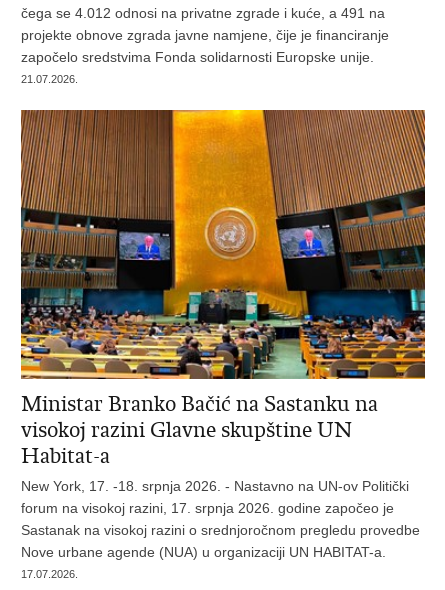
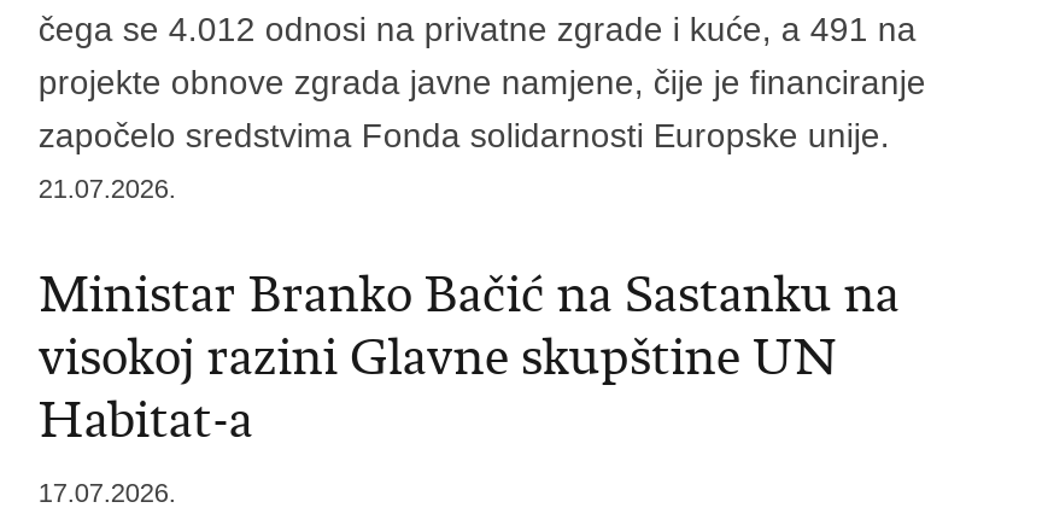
- [image]

- New York, 17. -18. srpnja 2026. - Nastavno na UN-ov Politički
- forum na visokoj razini, 17. srpnja 2026. godine započeo je
- Sastanak na visokoj razini o srednjoročnom pregledu provedbe
- Nove urbane agende (NUA) u organizaciji UN HABITAT-a.
